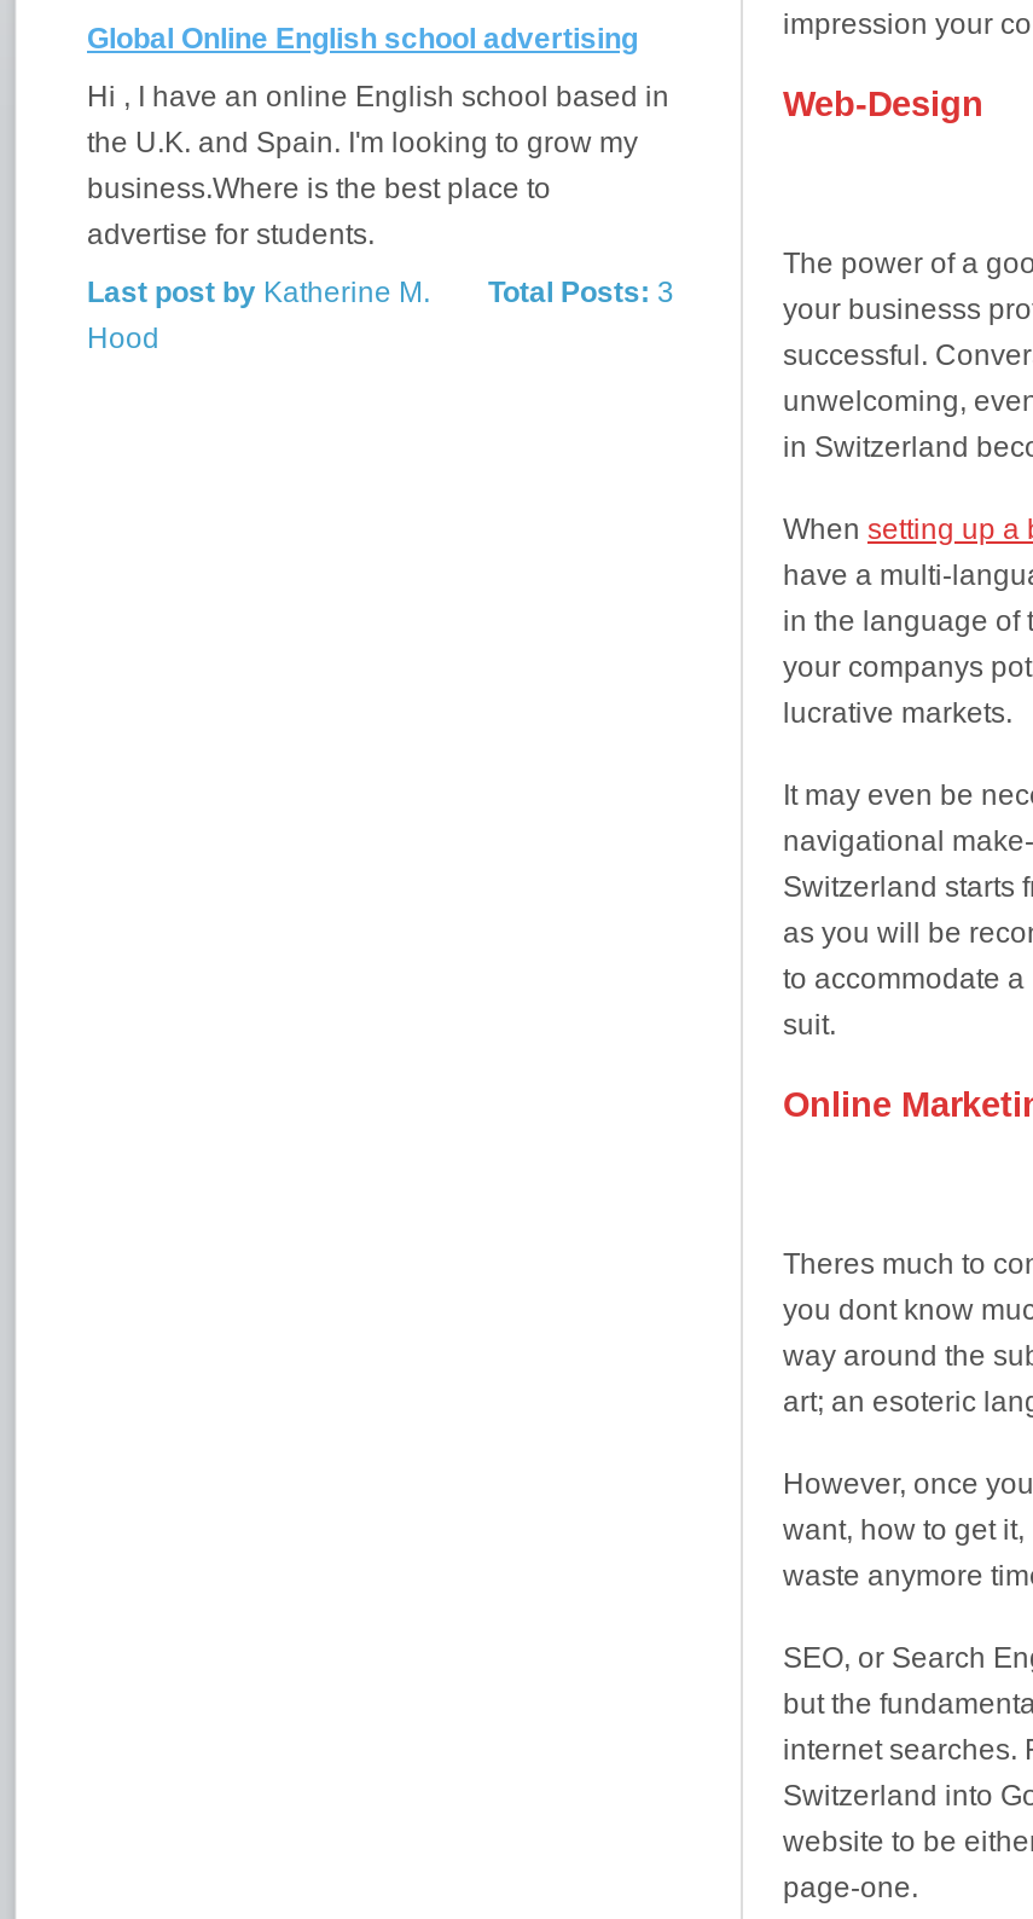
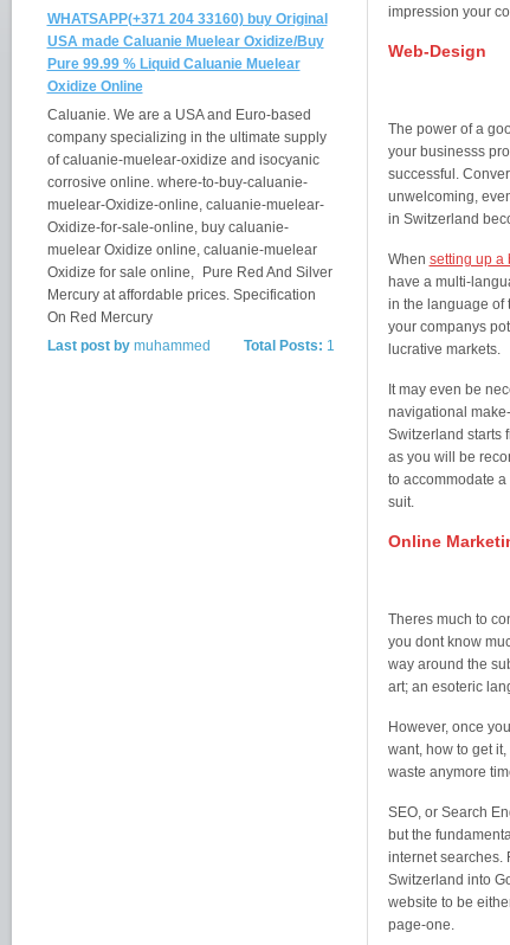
- Global Online English school advertising
+ WHATSAPP(+371 204 33160) buy Original
+ USA made Caluanie Muelear Oxidize/Buy
+ Pure 99.99 % Liquid Caluanie Muelear
+ Oxidize Online

- Hi , I have an online English school based in
- the U.K. and Spain. I'm looking to grow my
- business.Where is the best place to
- advertise for students.
+ Caluanie. We are a USA and Euro-based
+ company specializing in the ultimate supply
+ of caluanie-muelear-oxidize and isocyanic
+ corrosive online. where-to-buy-caluanie-
+ muelear-Oxidize-online, caluanie-muelear-
+ Oxidize-for-sale-online, buy caluanie-
+ muelear Oxidize online, caluanie-muelear
+ Oxidize for sale online, Pure Red And Silver
+ Mercury at affordable prices. Specification
+ On Red Mercury

- Total Posts: 3
- Last post by Katherine M.
- Hood
+ Total Posts: 1
+ Last post by muhammed
